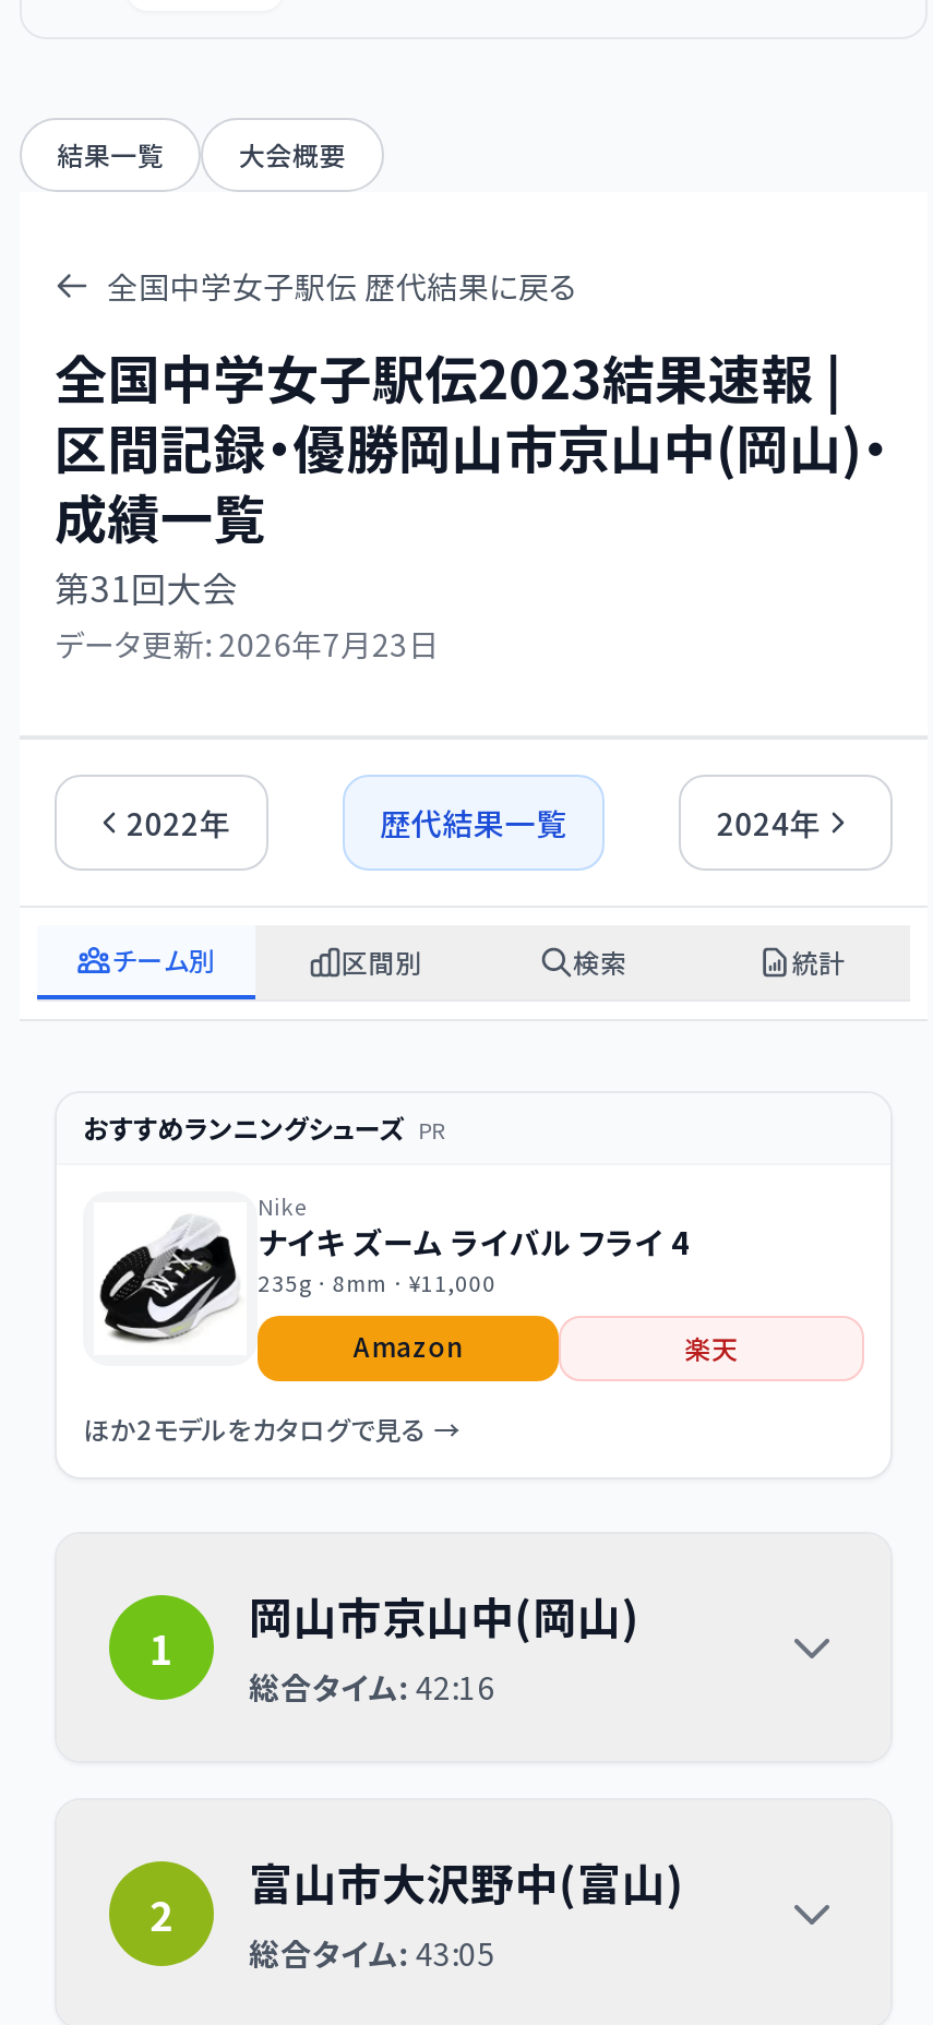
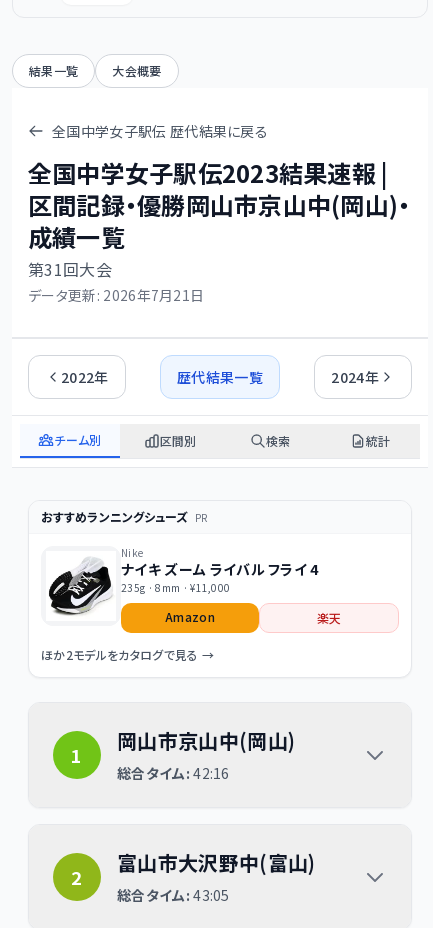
- データ更新: 2026年7月23日
+ データ更新: 2026年7月21日
